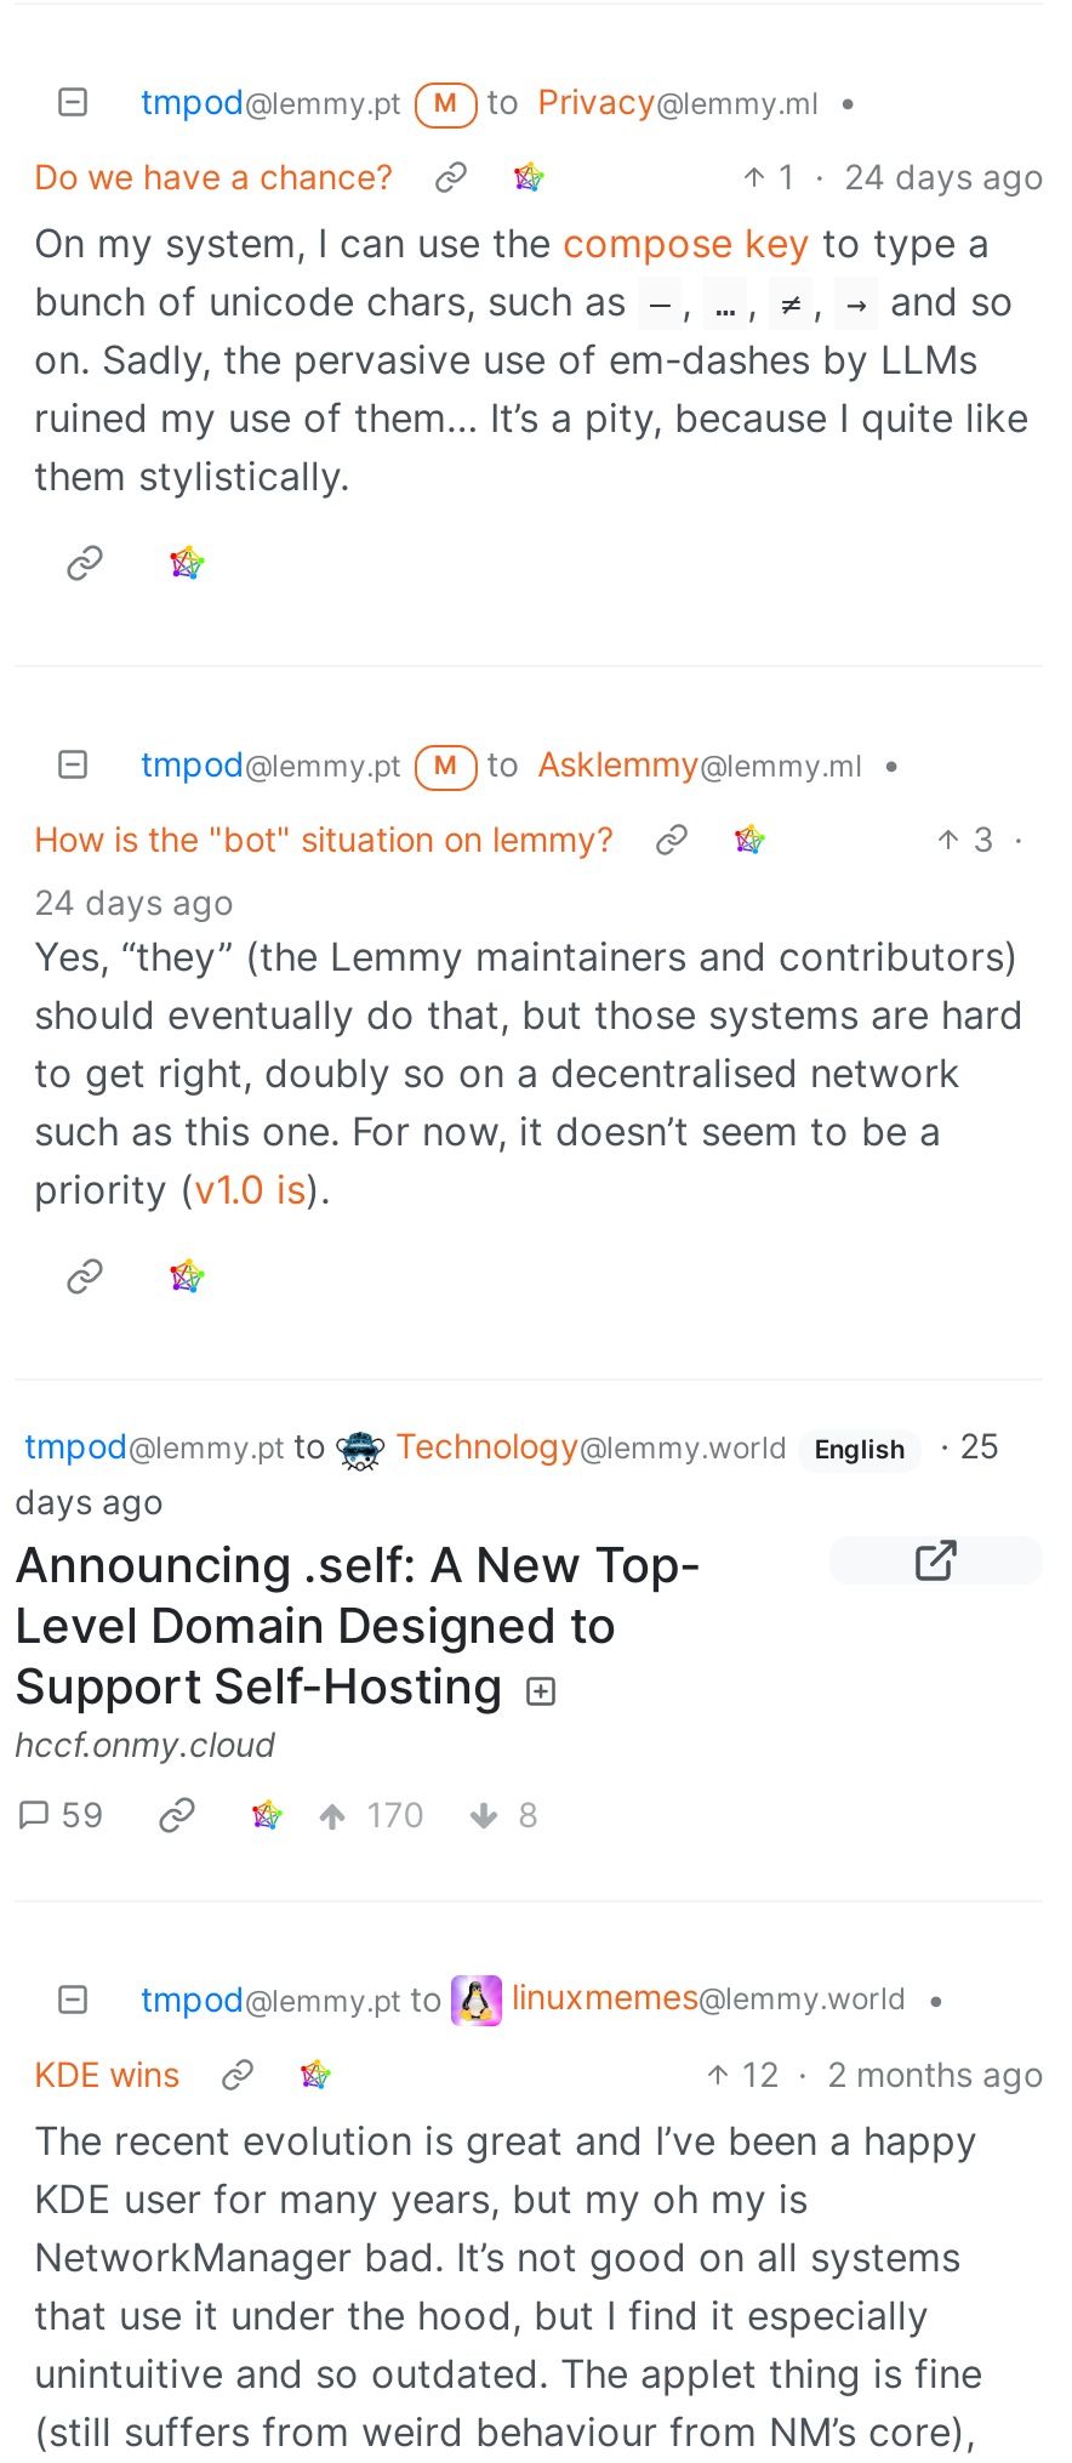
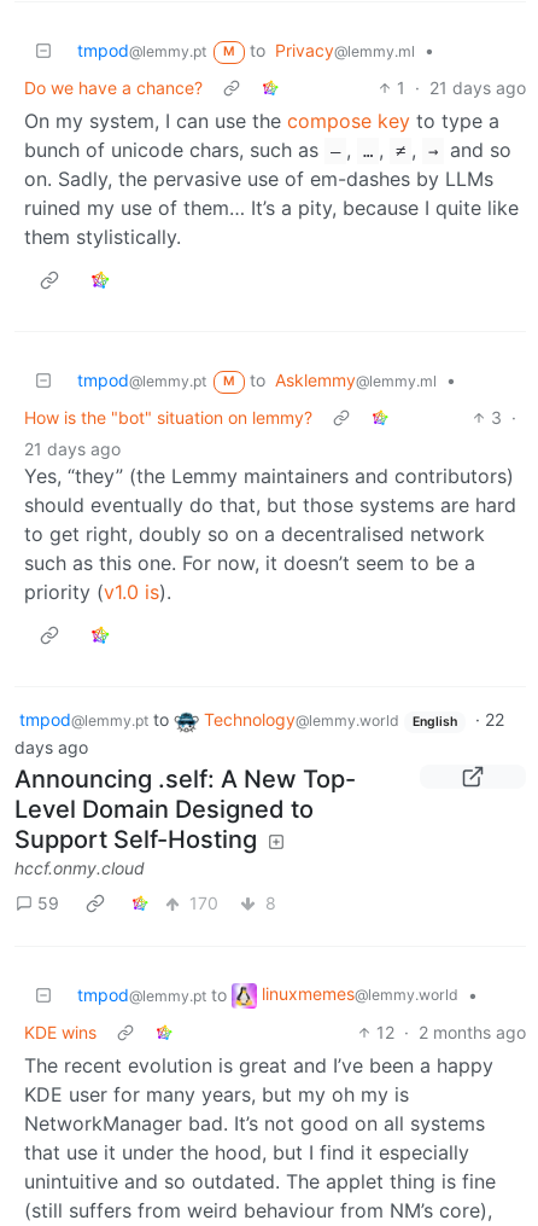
- 1 · 24 days ago
+ 1 · 21 days ago

- 24 days ago
+ 21 days ago

- tmpod@lemmy.pt to Technology@lemmy.world English · 25
+ tmpod@lemmy.pt to Technology@lemmy.world English · 22
